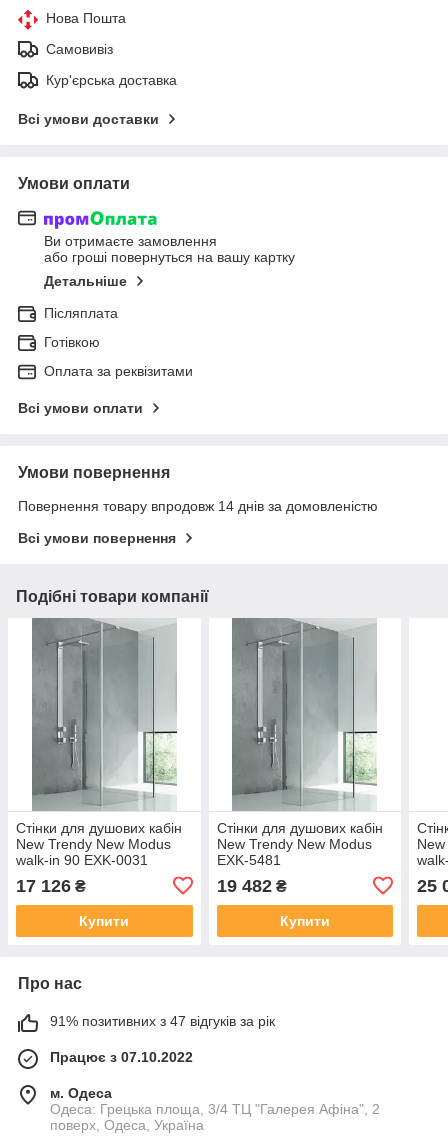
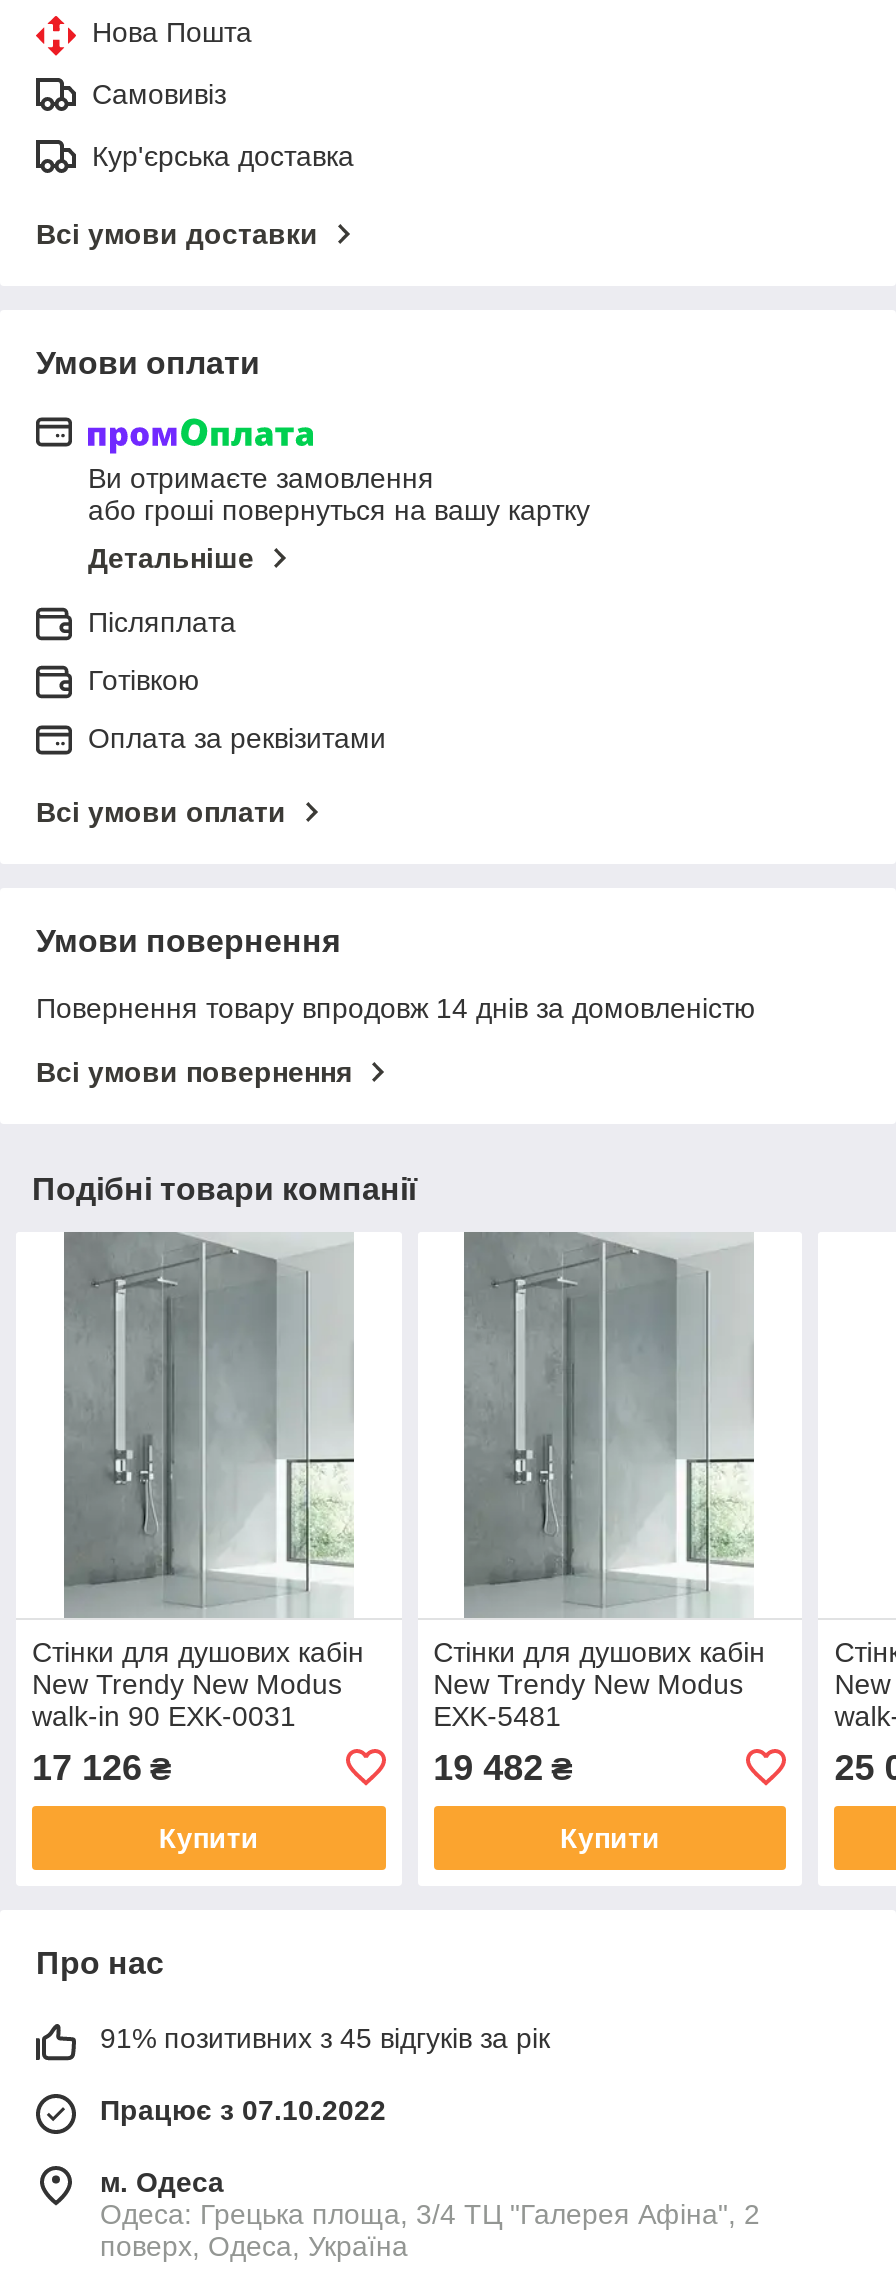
- 91% позитивних з 47 відгуків за рік
+ 91% позитивних з 45 відгуків за рік
